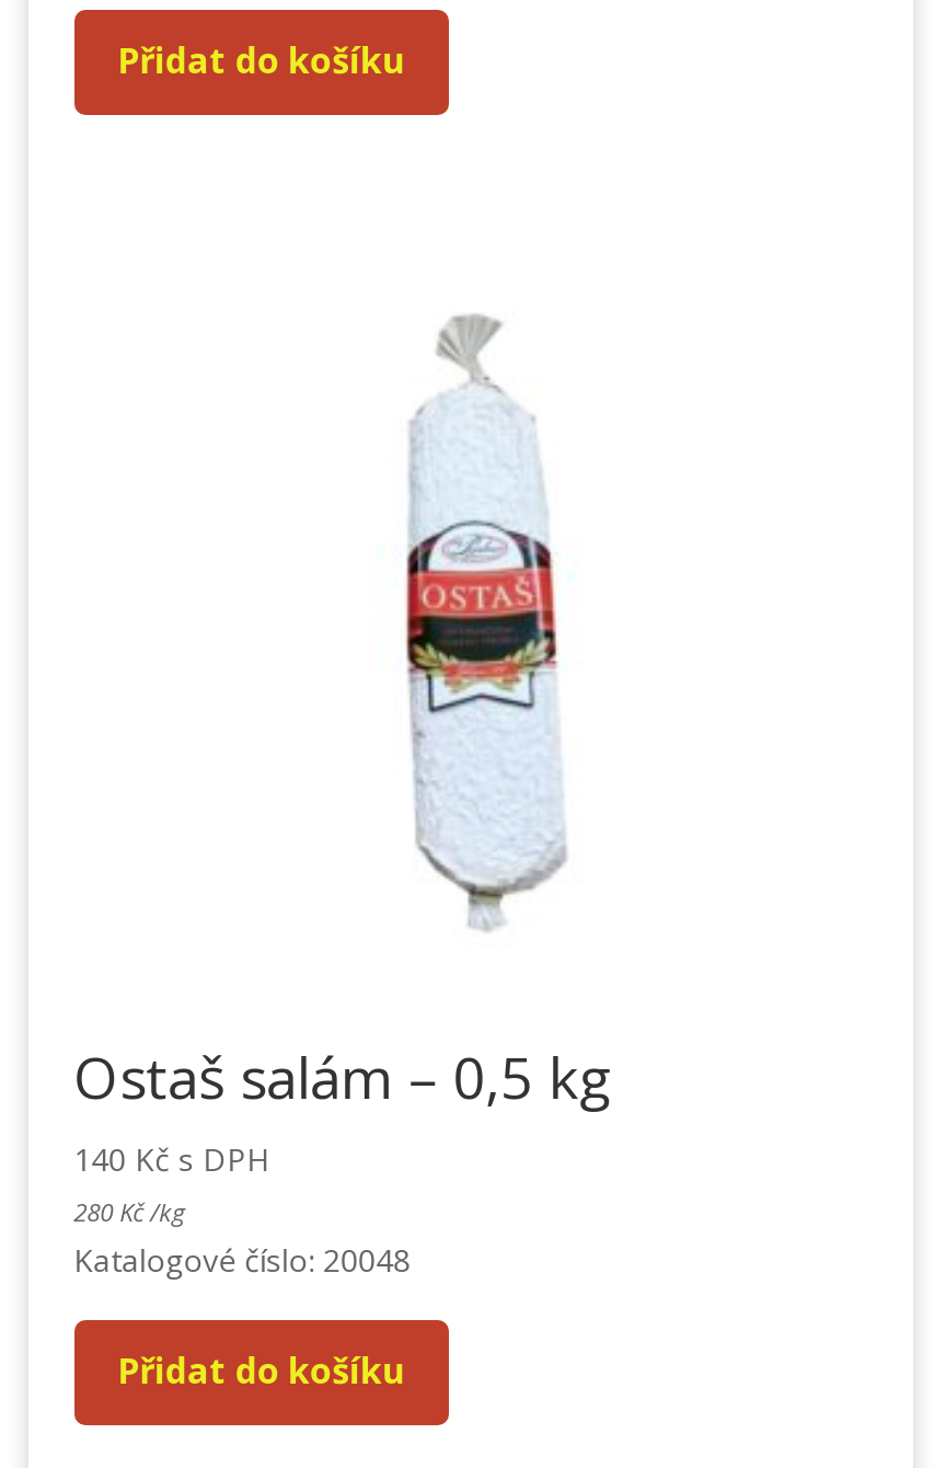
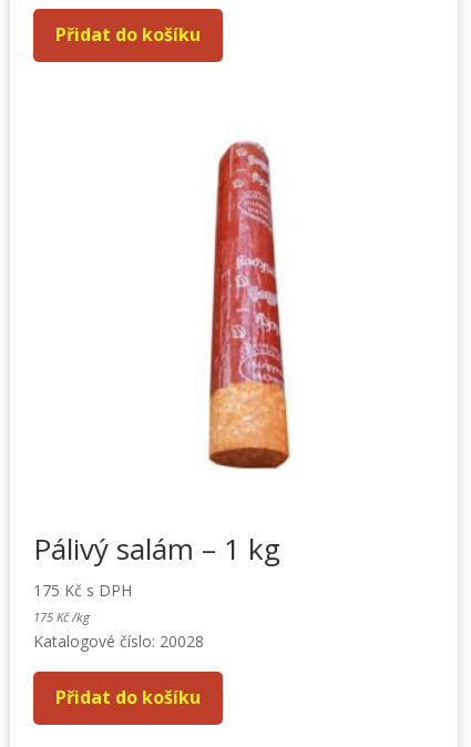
- [image]
+ [image]

- Ostaš salám – 0,5 kg
+ Pálivý salám – 1 kg

- 140 Kč s DPH
+ 175 Kč s DPH

- 280 Kč /kg
+ 175 Kč /kg

- Katalogové číslo: 20048
+ Katalogové číslo: 20028
